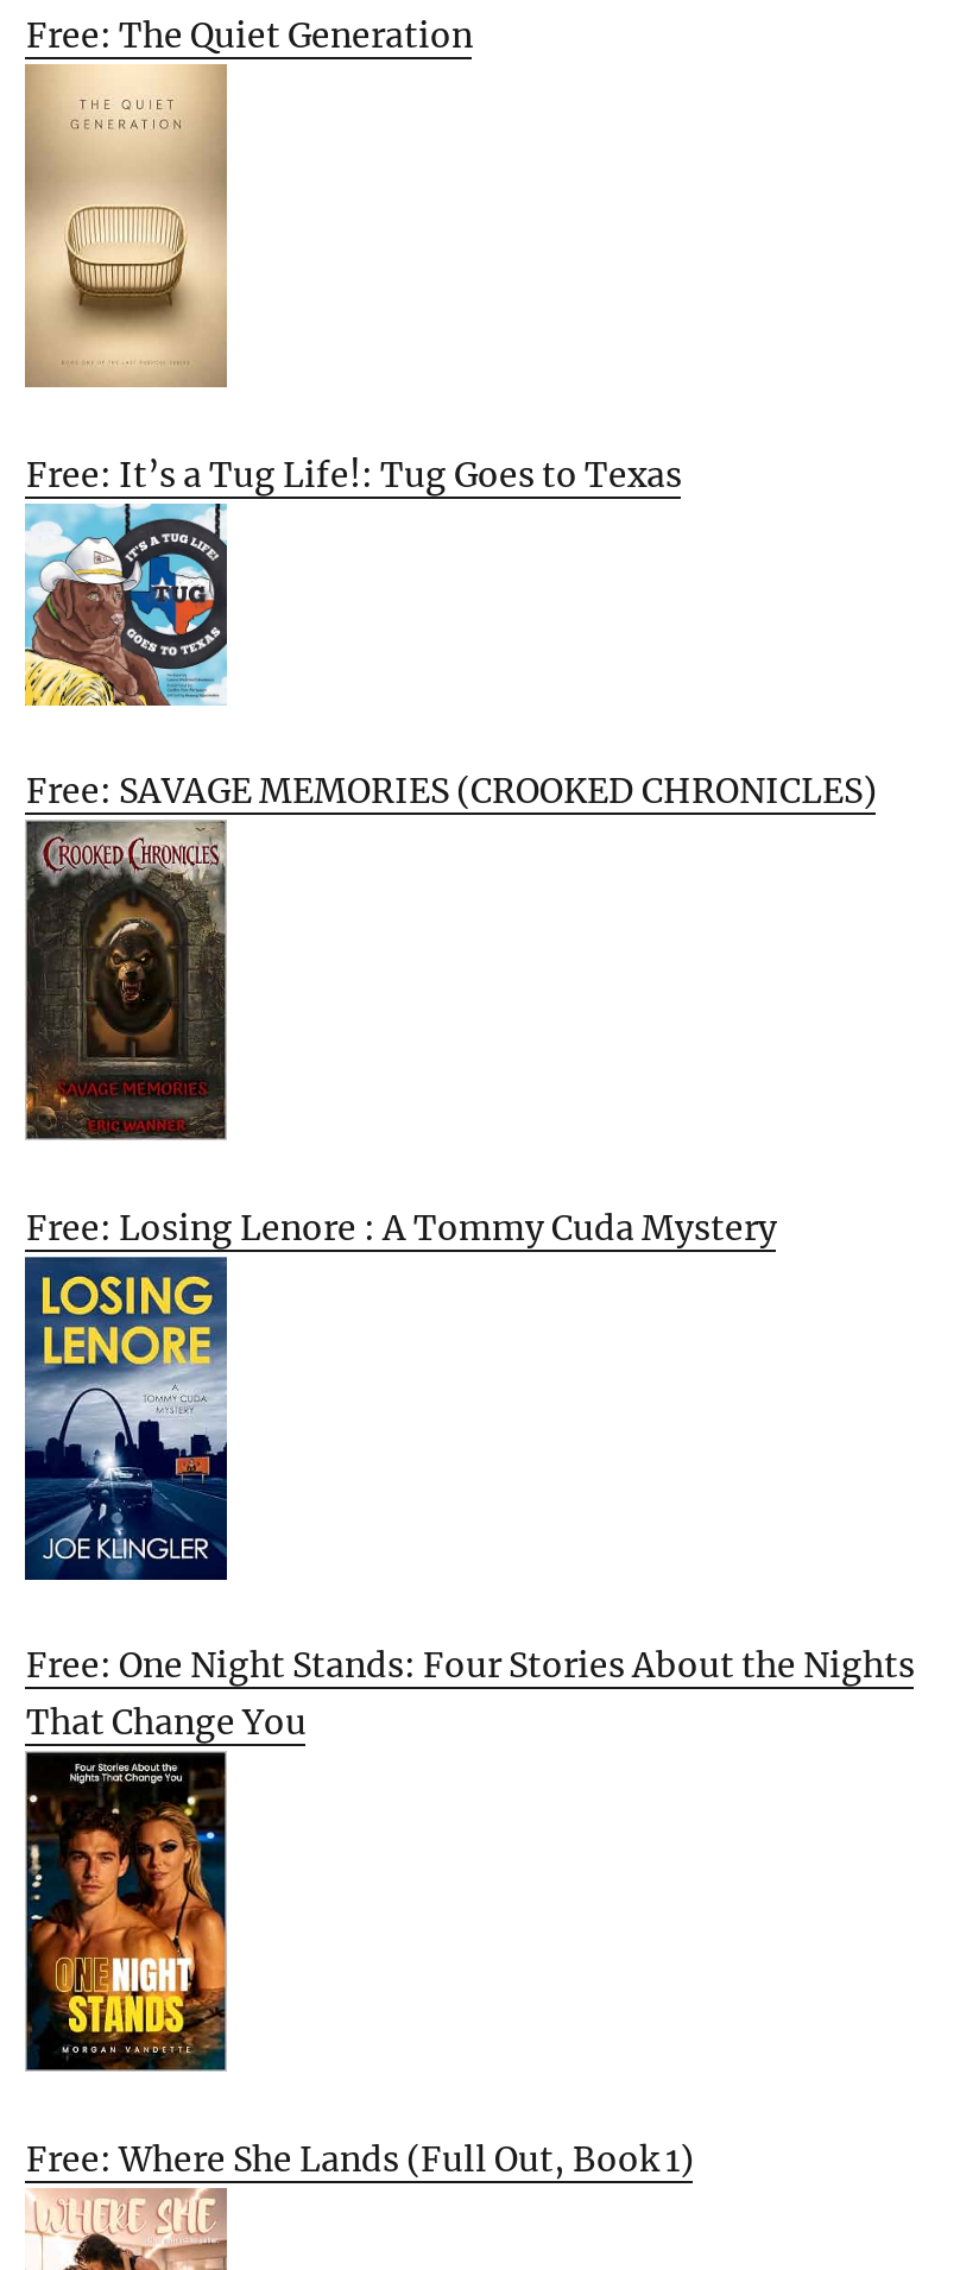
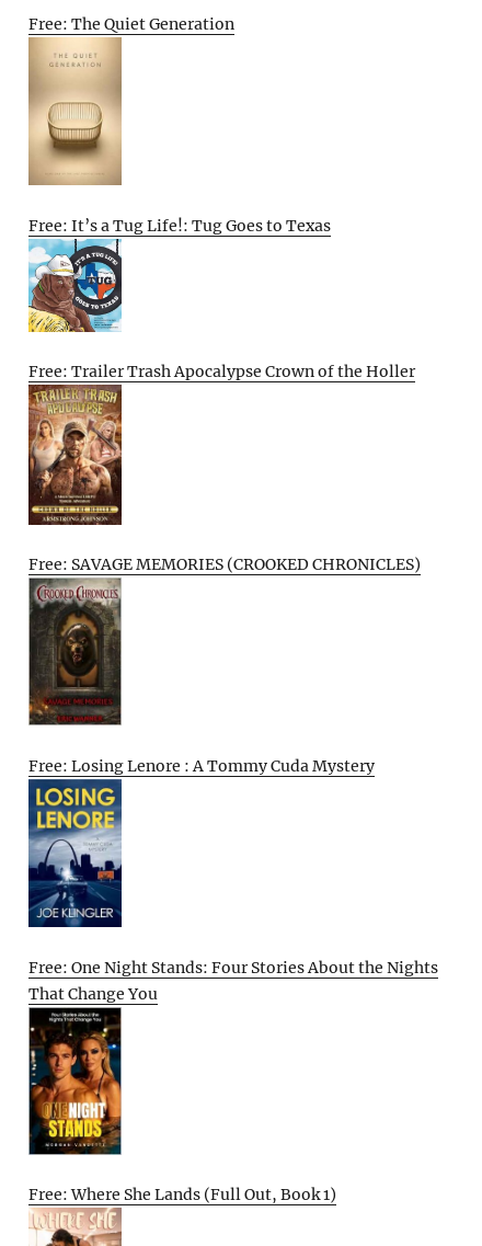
+ [image]

+ Free: Trailer Trash Apocalypse Crown of the Holler
